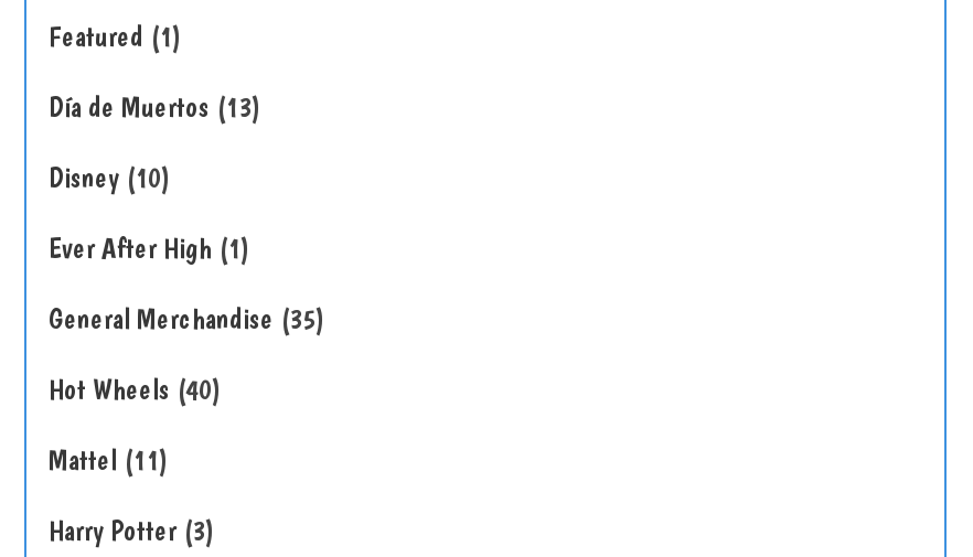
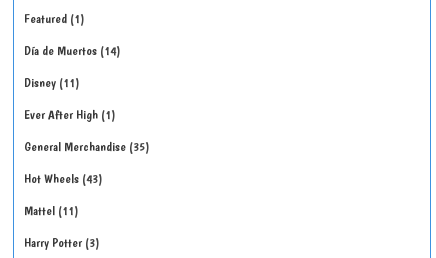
- Día de Muertos 13
+ Día de Muertos 14

- Disney 10
+ Disney 11

- Hot Wheels 40
+ Hot Wheels 43
